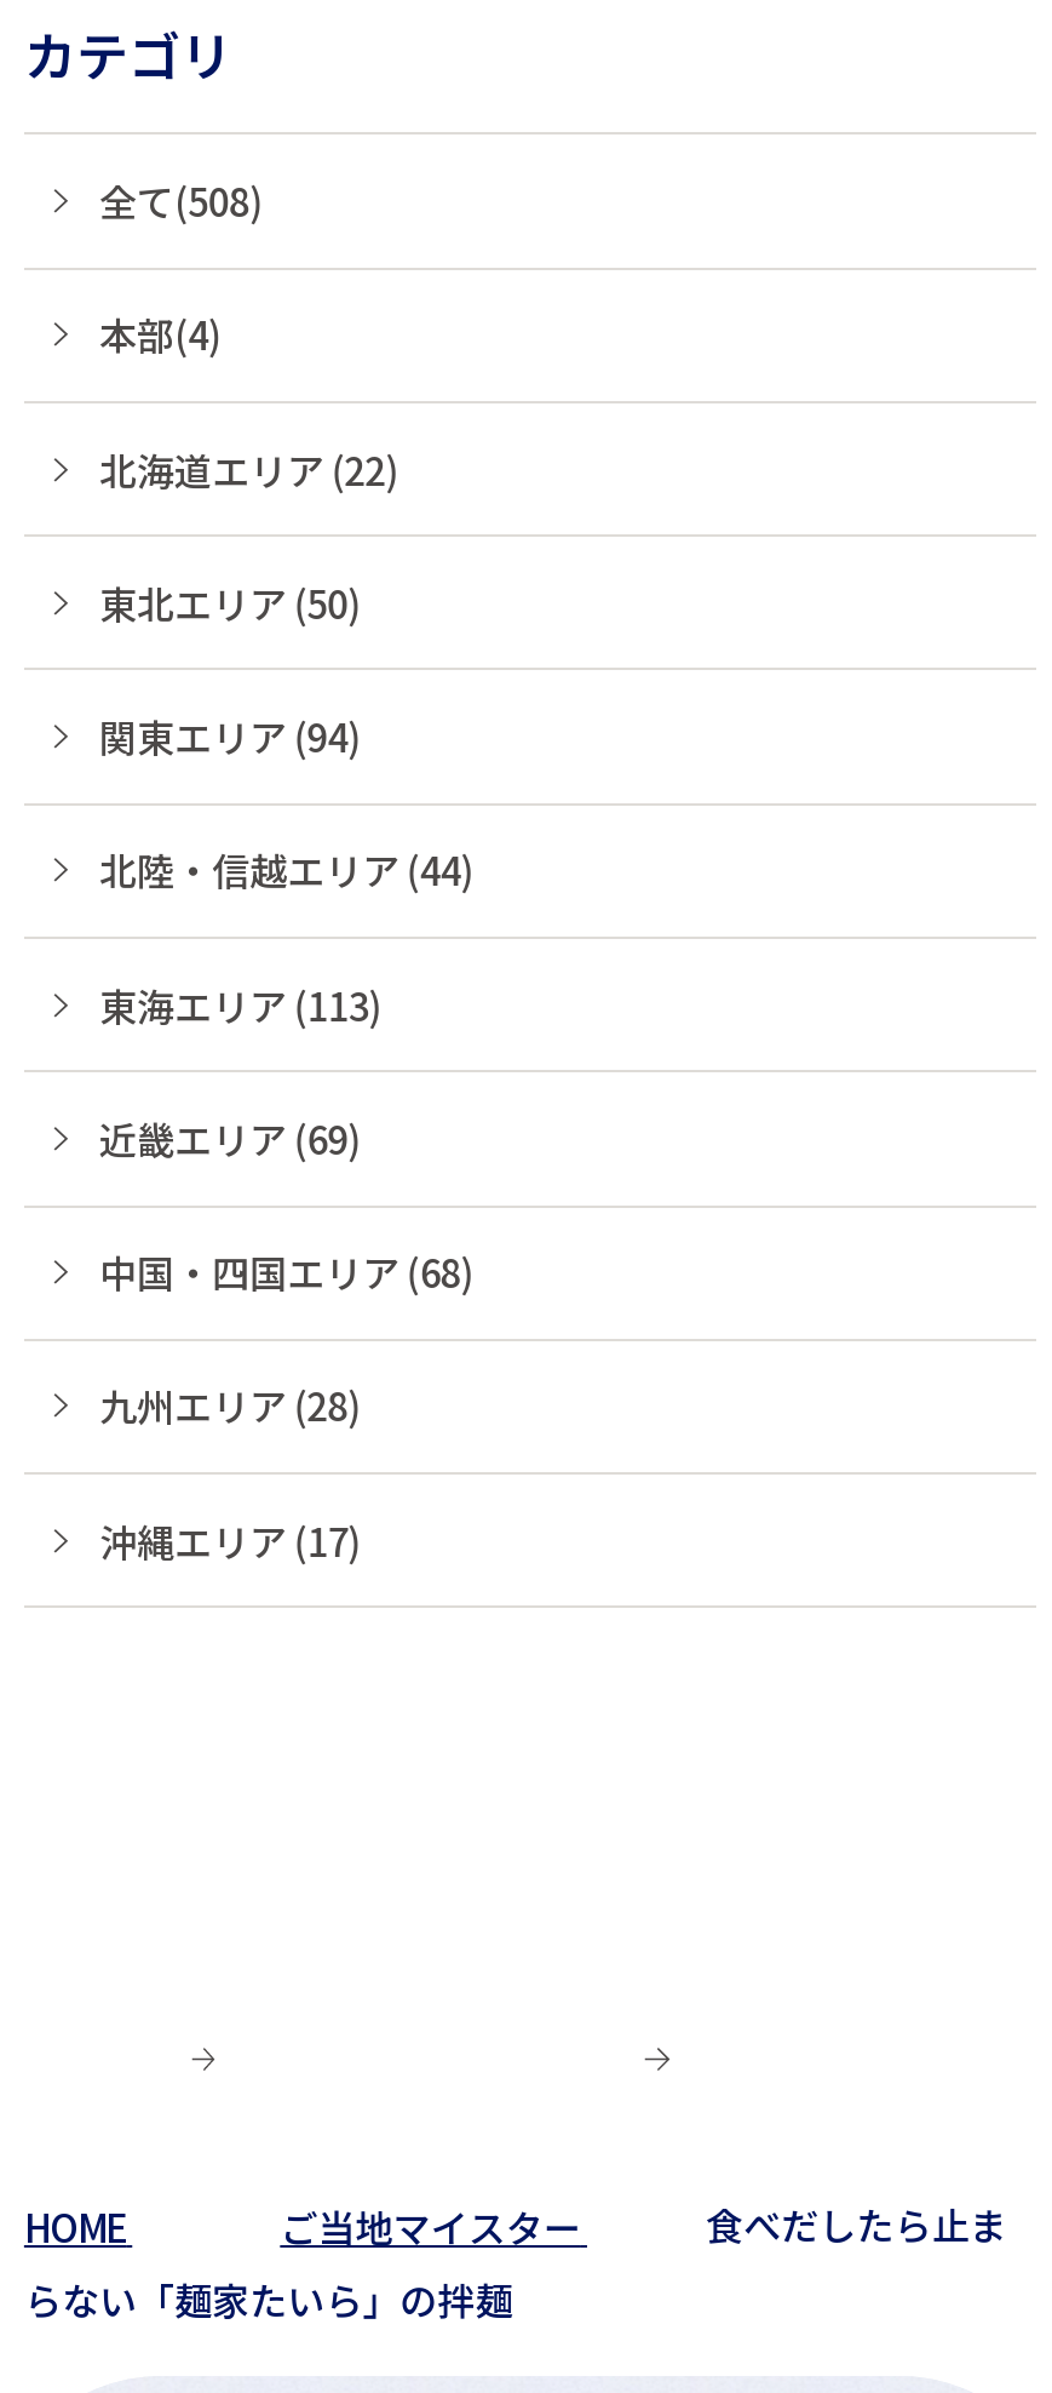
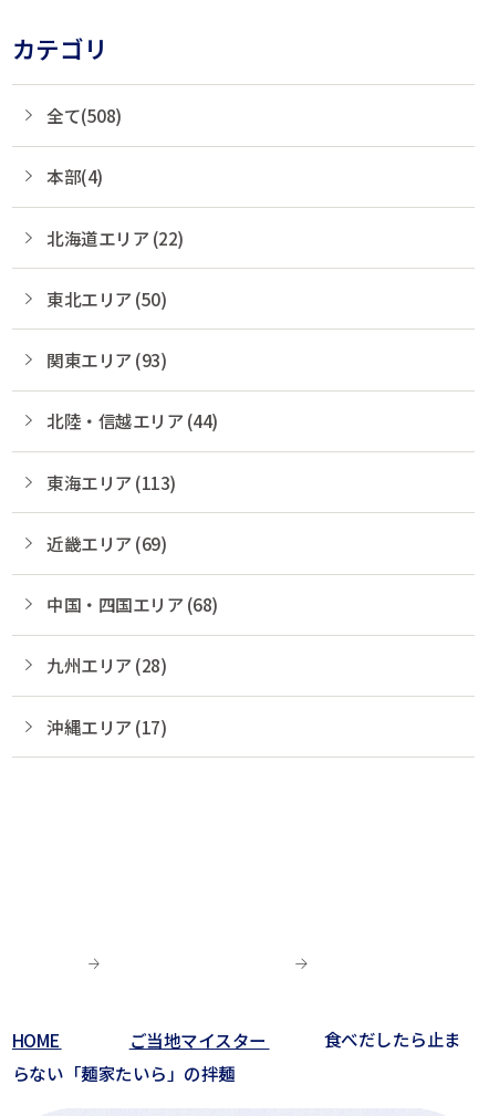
- 関東エリア (94)
+ 関東エリア (93)
